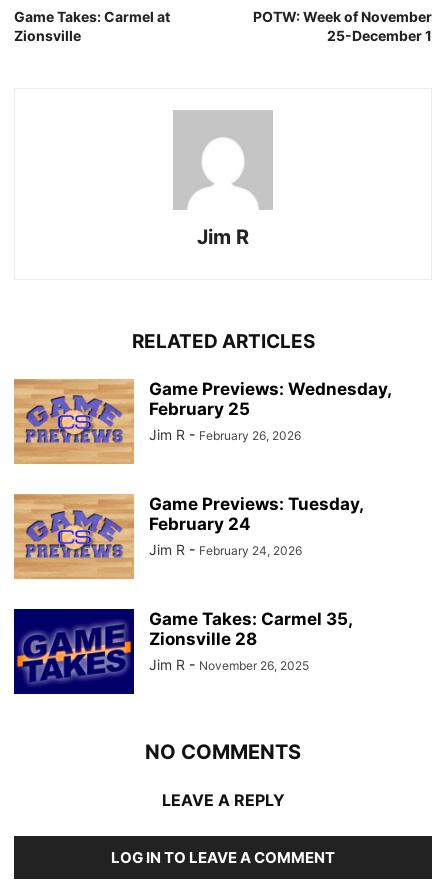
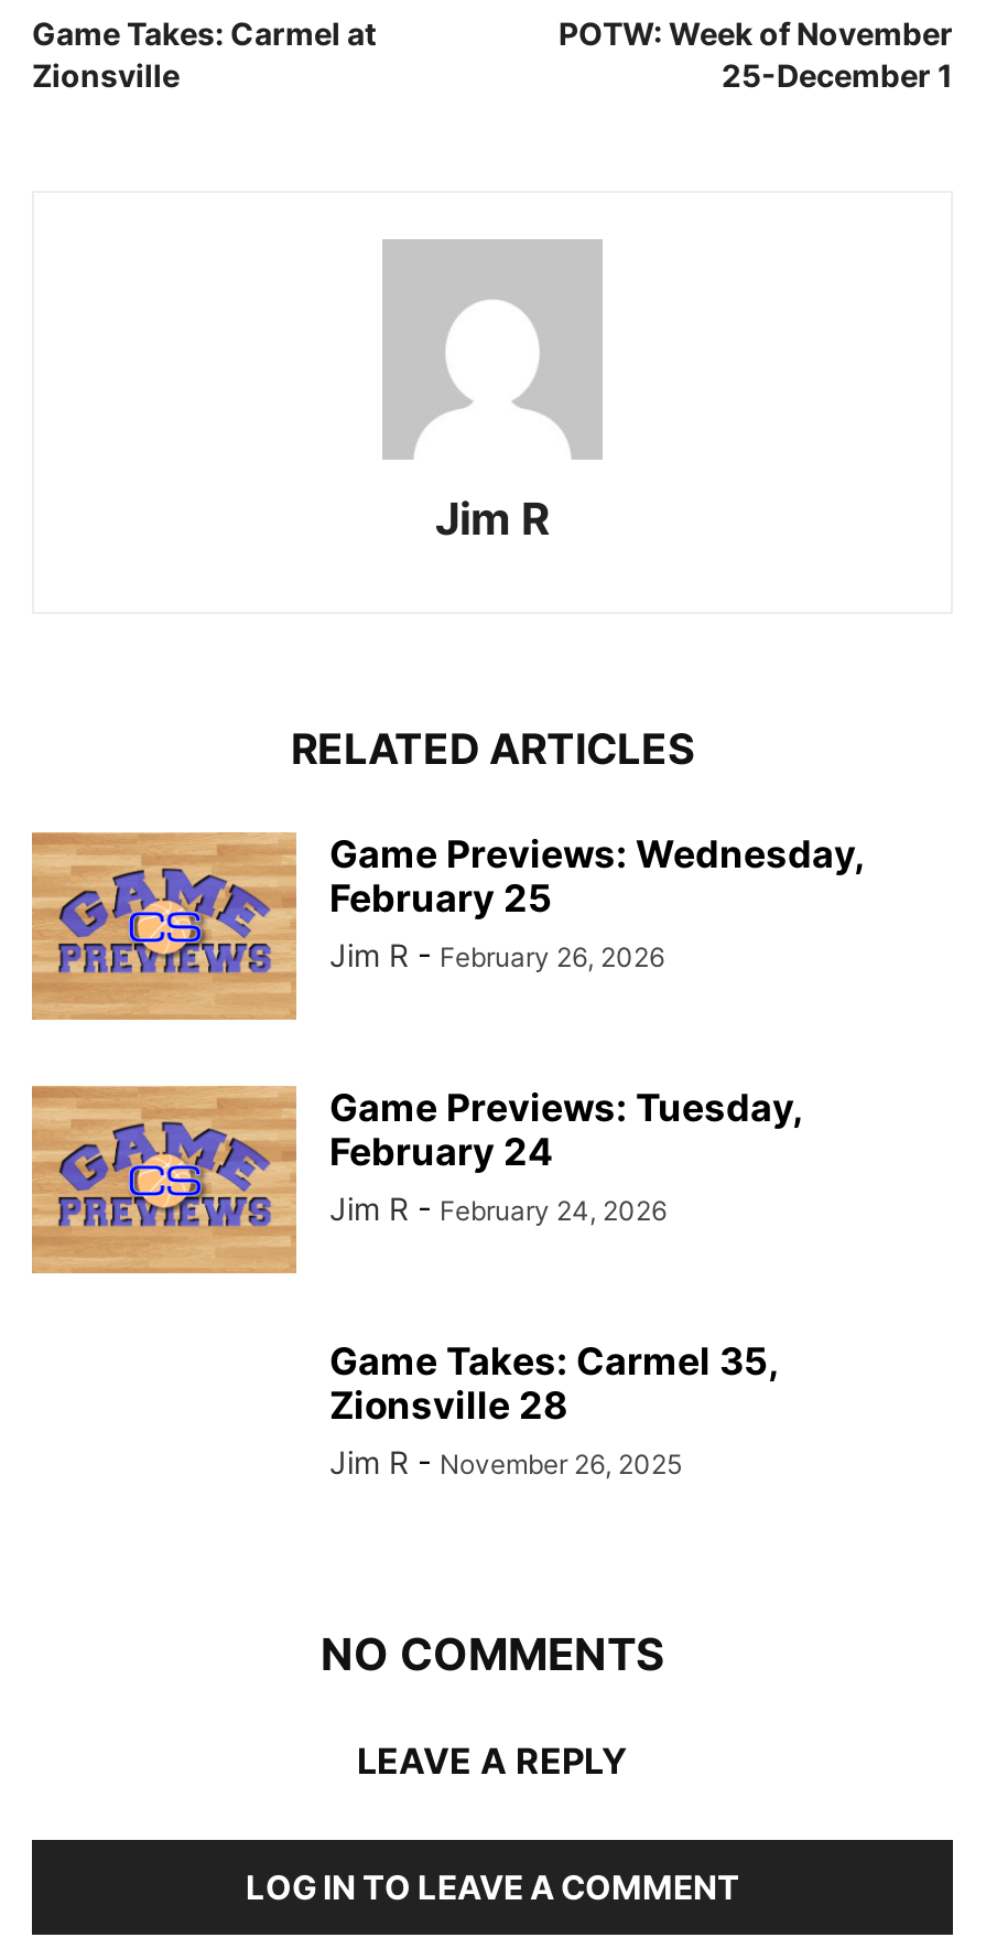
- [image]
